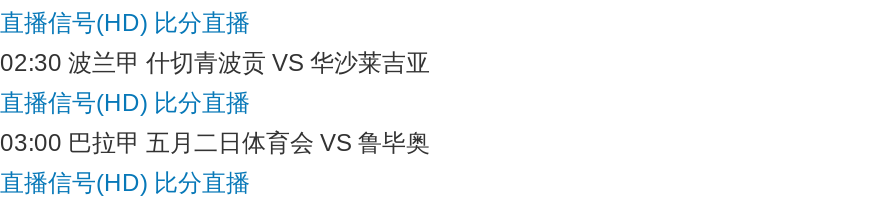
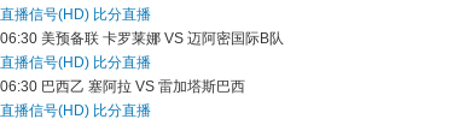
- 02:30 波兰甲什切青波贡 VS 华沙莱吉亚
+ 06:30 美预备联卡罗莱娜 VS 迈阿密国际B队

- 03:00 巴拉甲五月二日体育会 VS 鲁毕奥
+ 06:30 巴西乙塞阿拉 VS 雷加塔斯巴西
